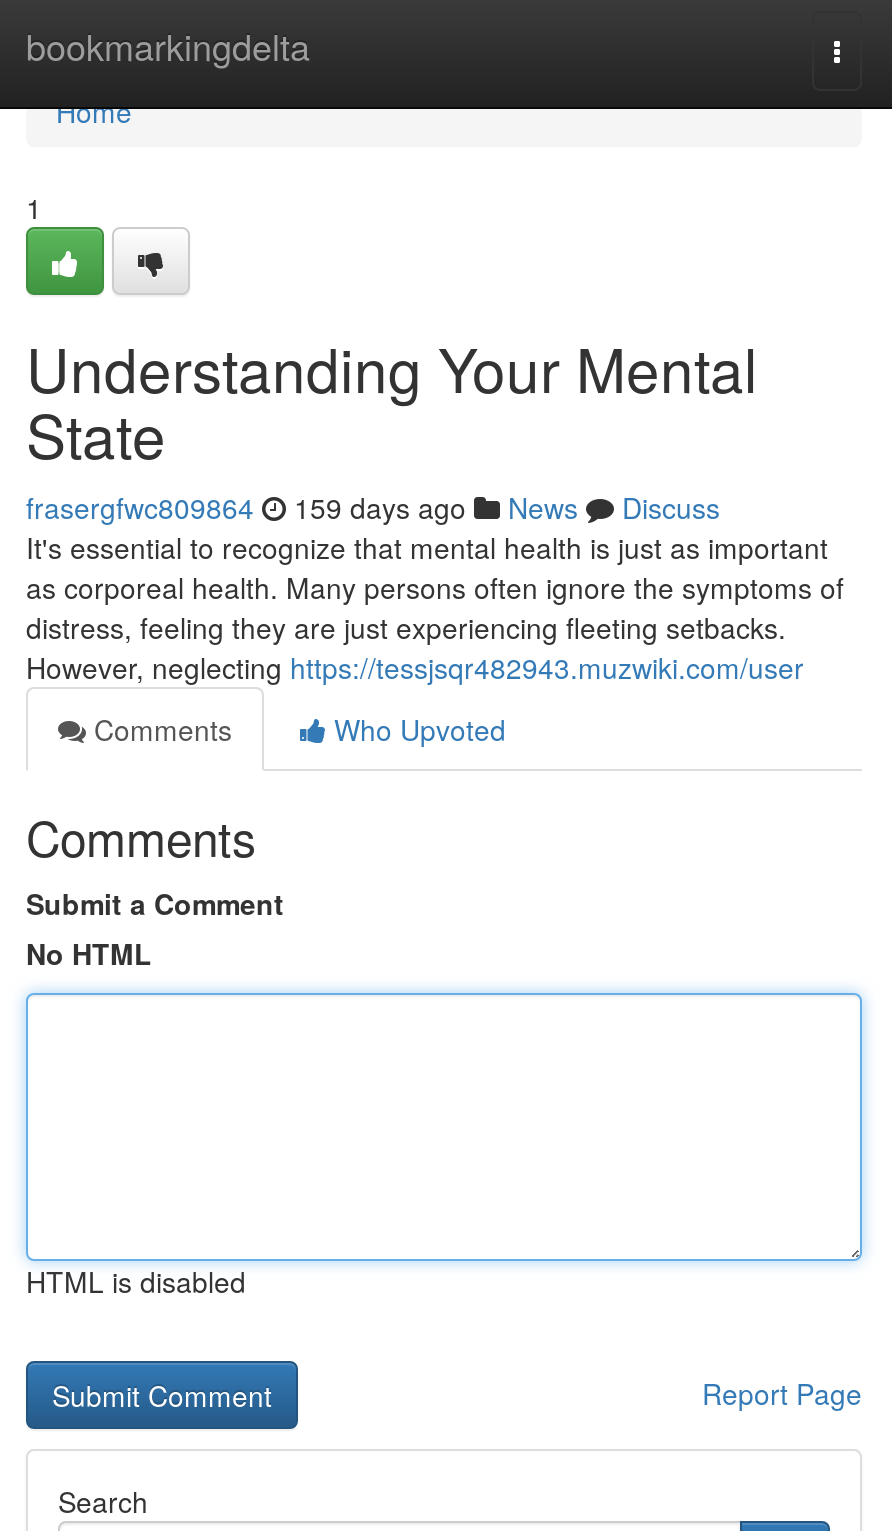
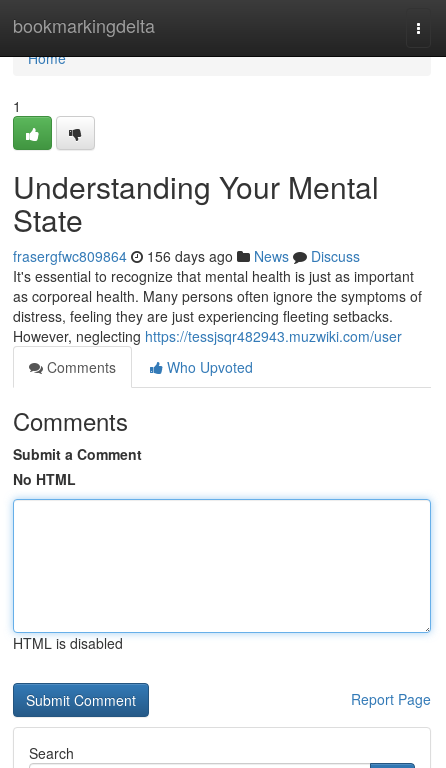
- frasergfwc809864 159 days ago News Discuss
+ frasergfwc809864 156 days ago News Discuss
